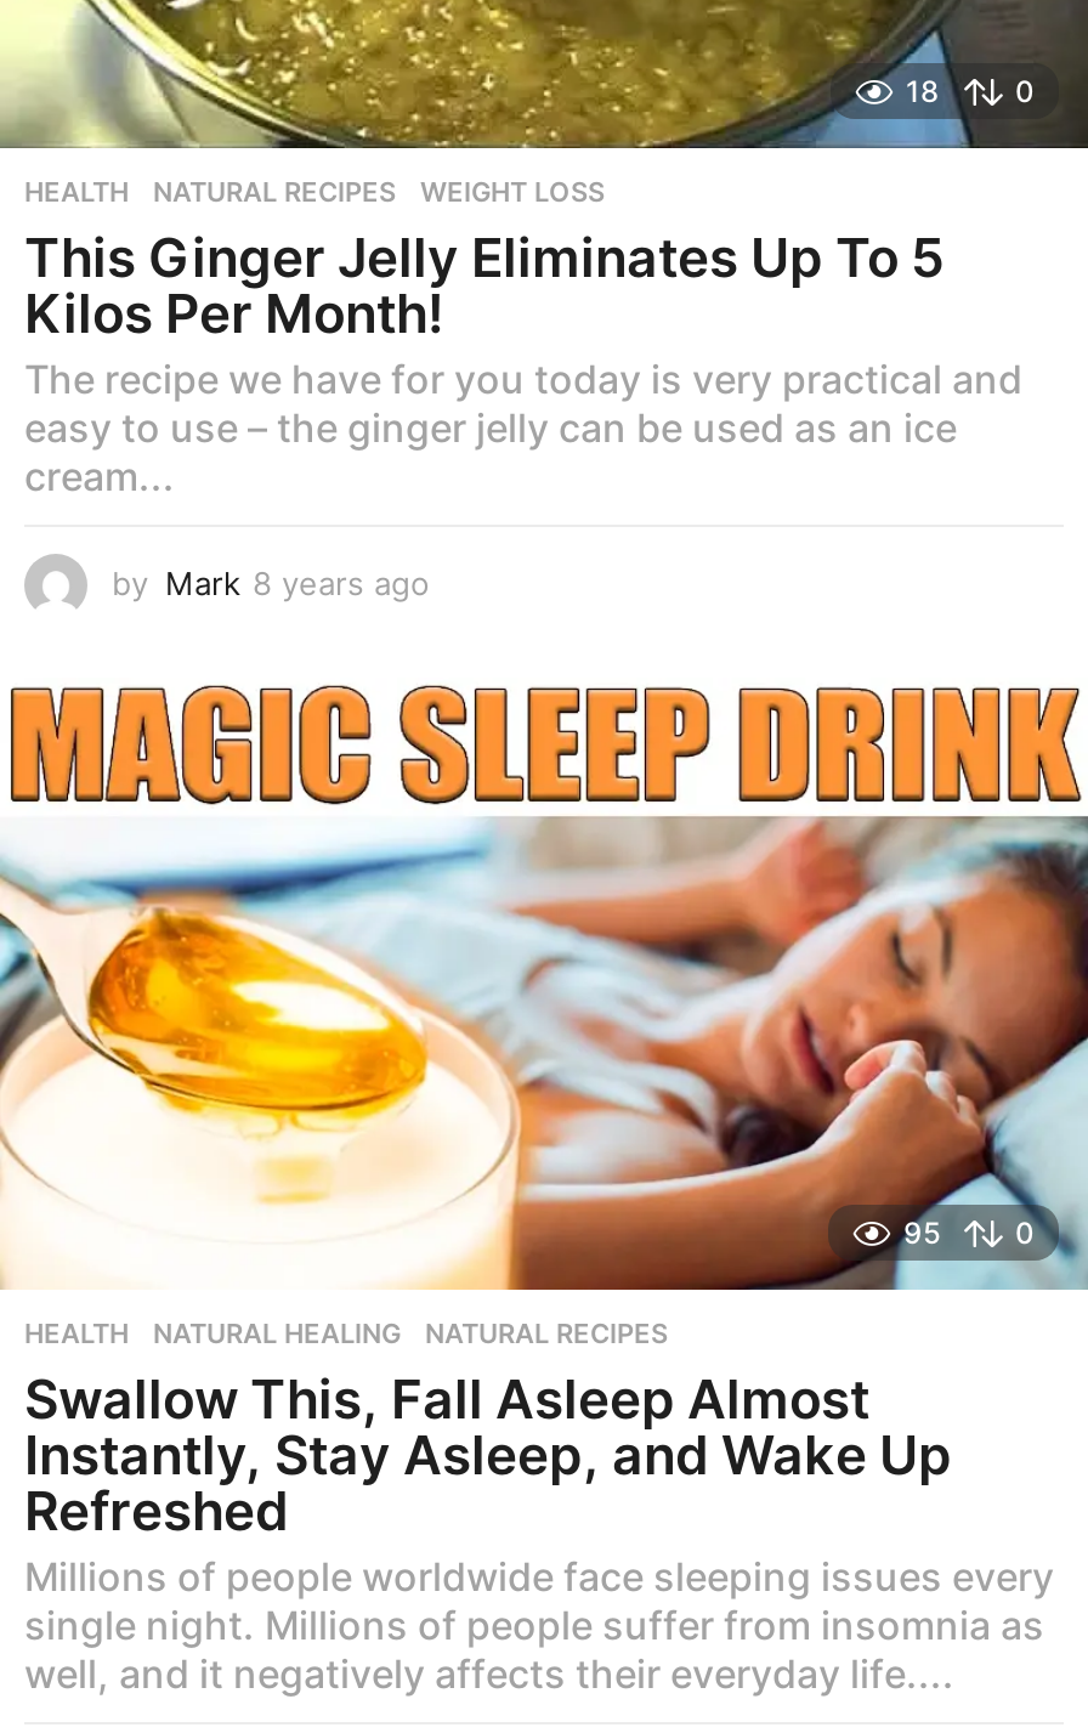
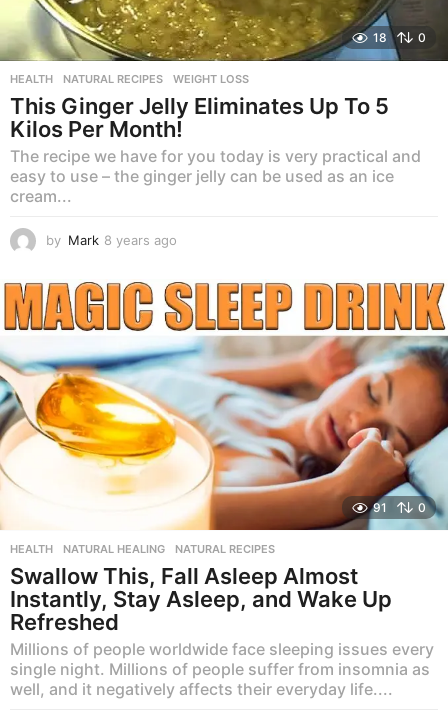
- 95
+ 91
